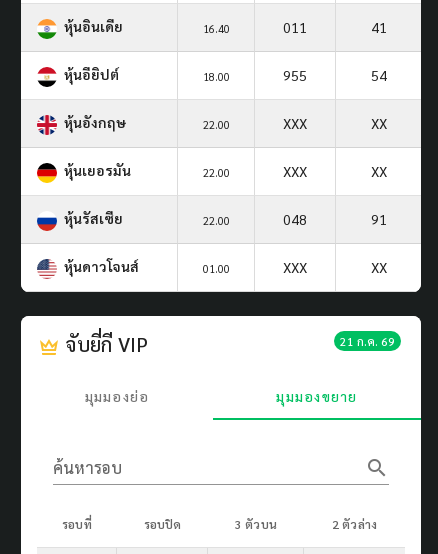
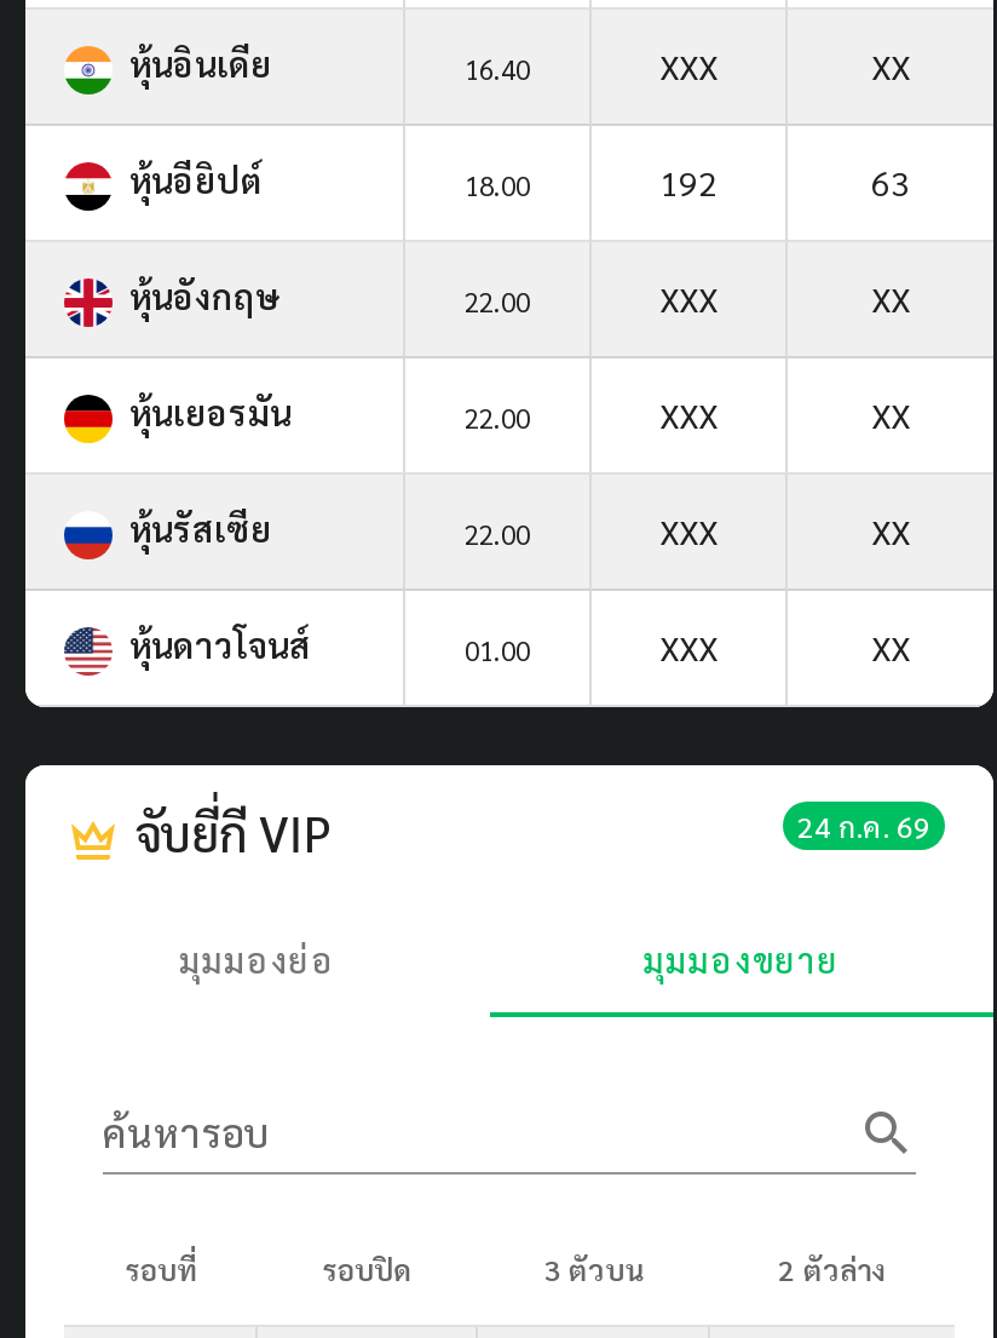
- 011
- 41
+ XXX
+ XX

- 955
+ 192

- 54
+ 63

- 048
- 91
+ XXX
+ XX

- 21 ก.ค. 69
+ 24 ก.ค. 69
